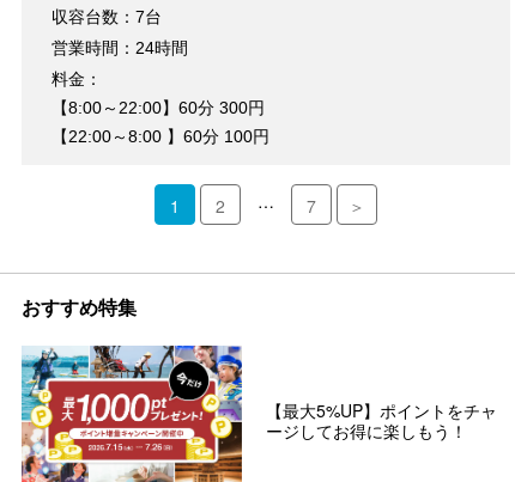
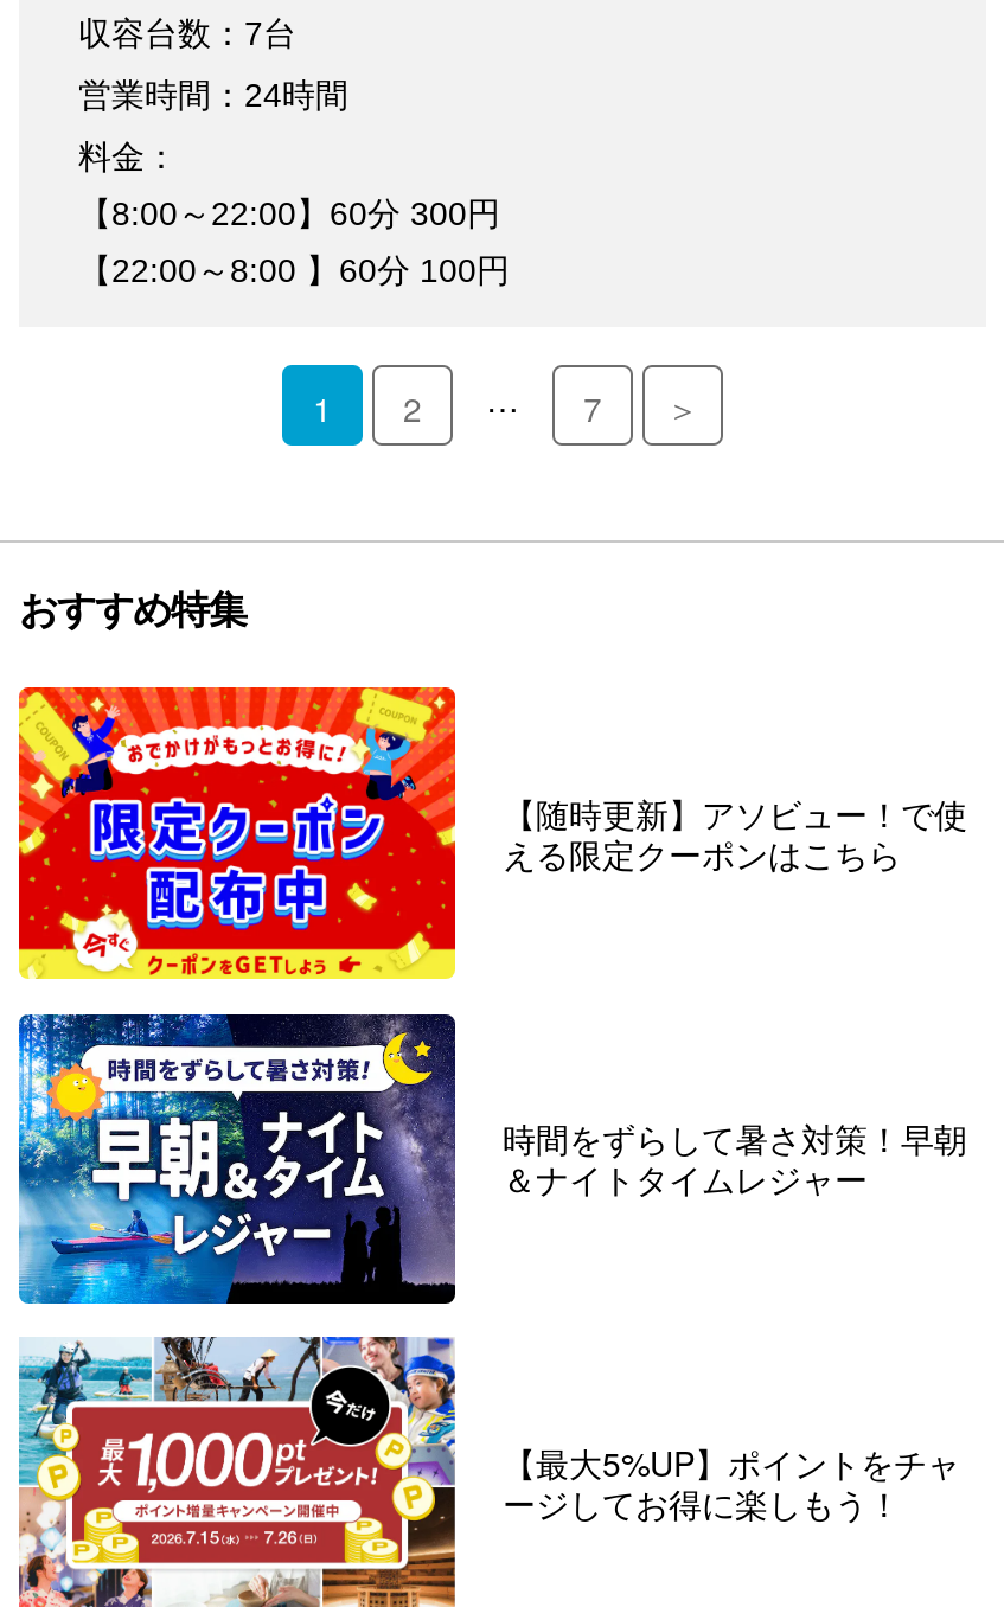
+ [image]
+ 【随時更新】アソビュー！で使
+ える限定クーポンはこちら

+ [image]
+ 時間をずらして暑さ対策！早朝
+ ＆ナイトタイムレジャー
